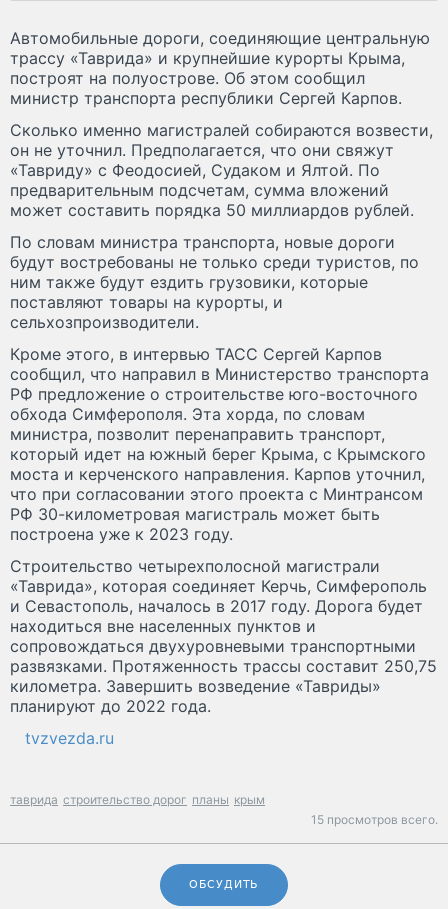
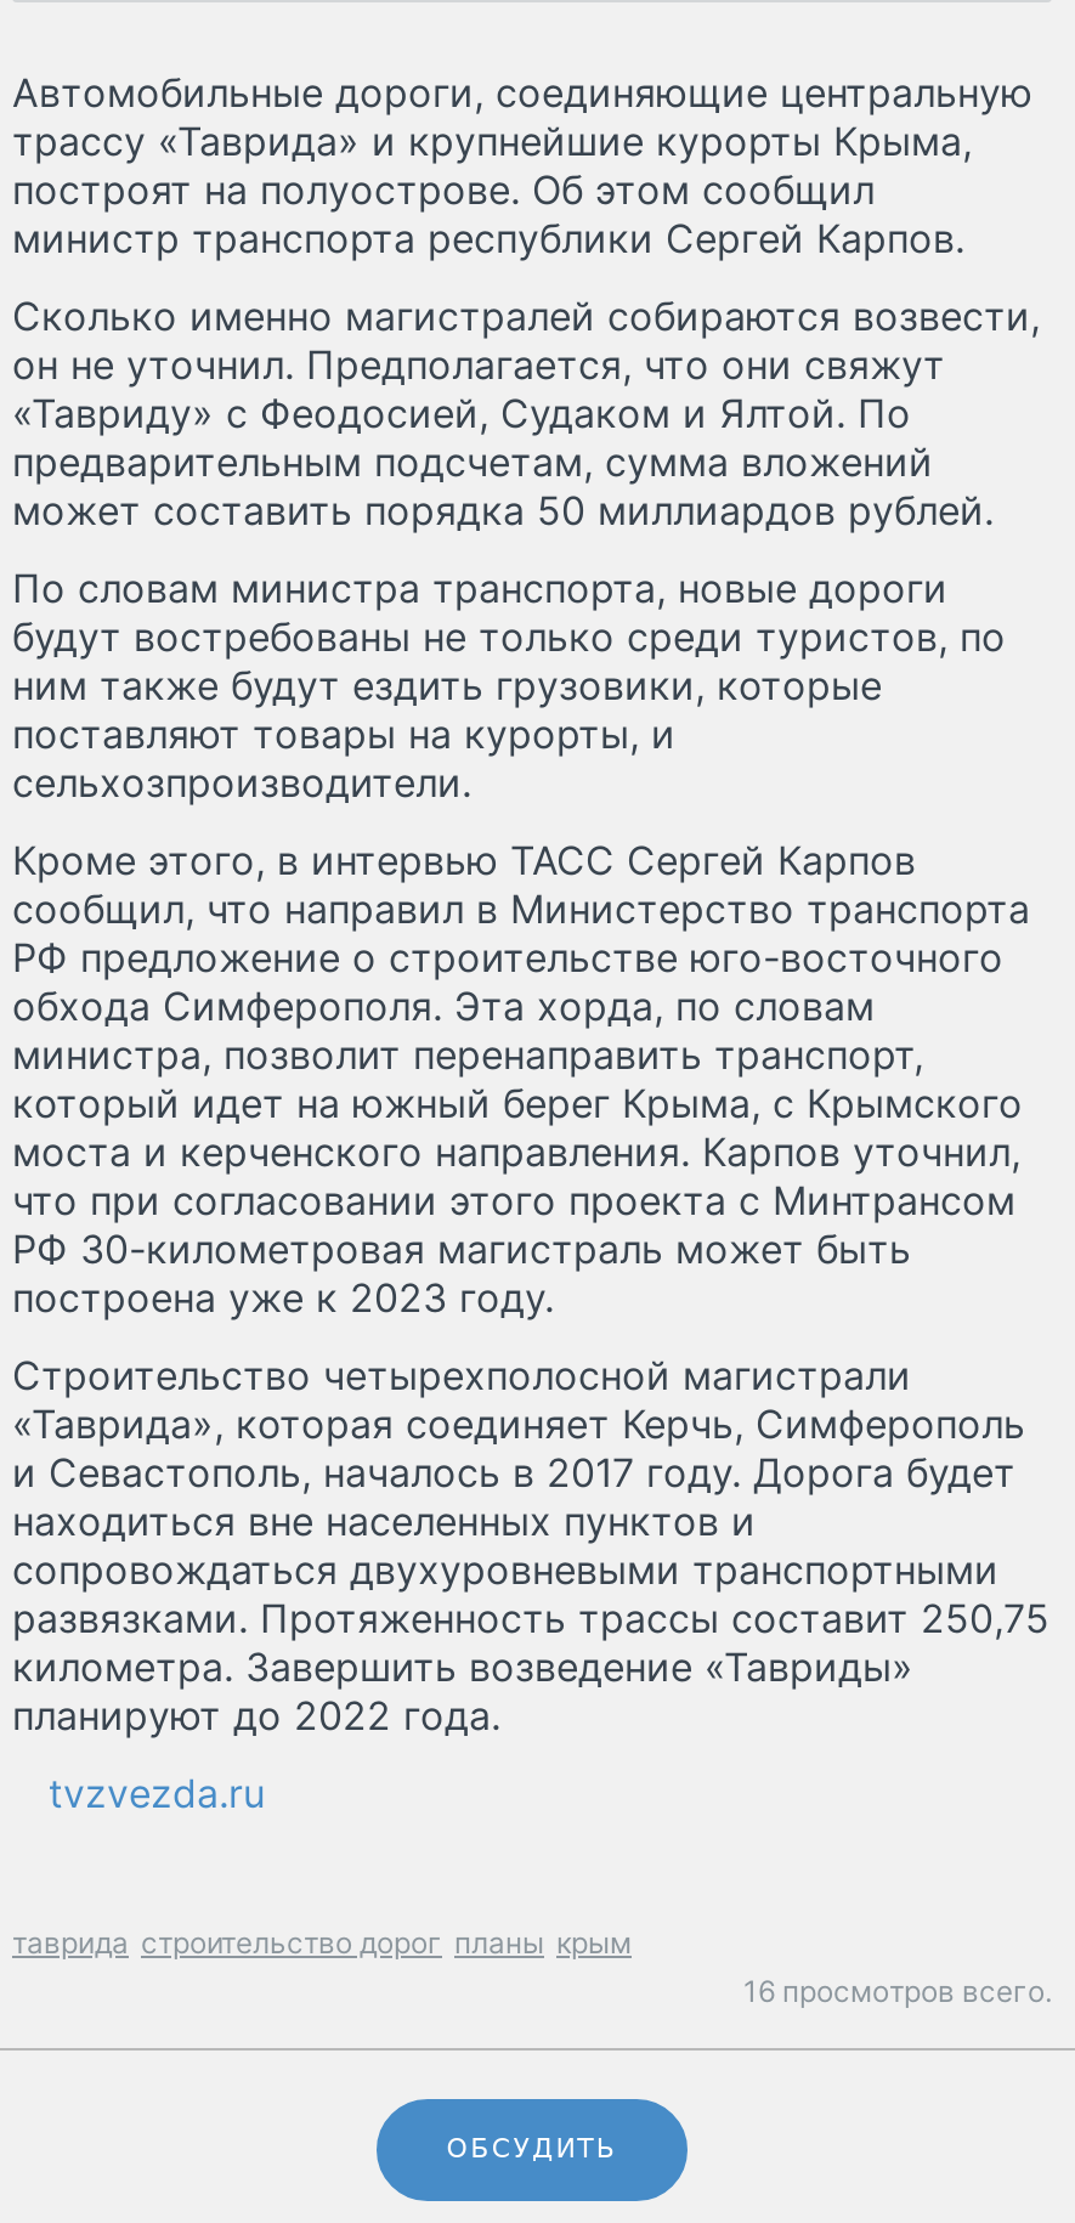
- 15 просмотров всего.
+ 16 просмотров всего.
